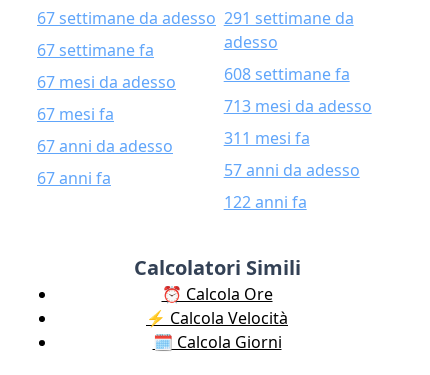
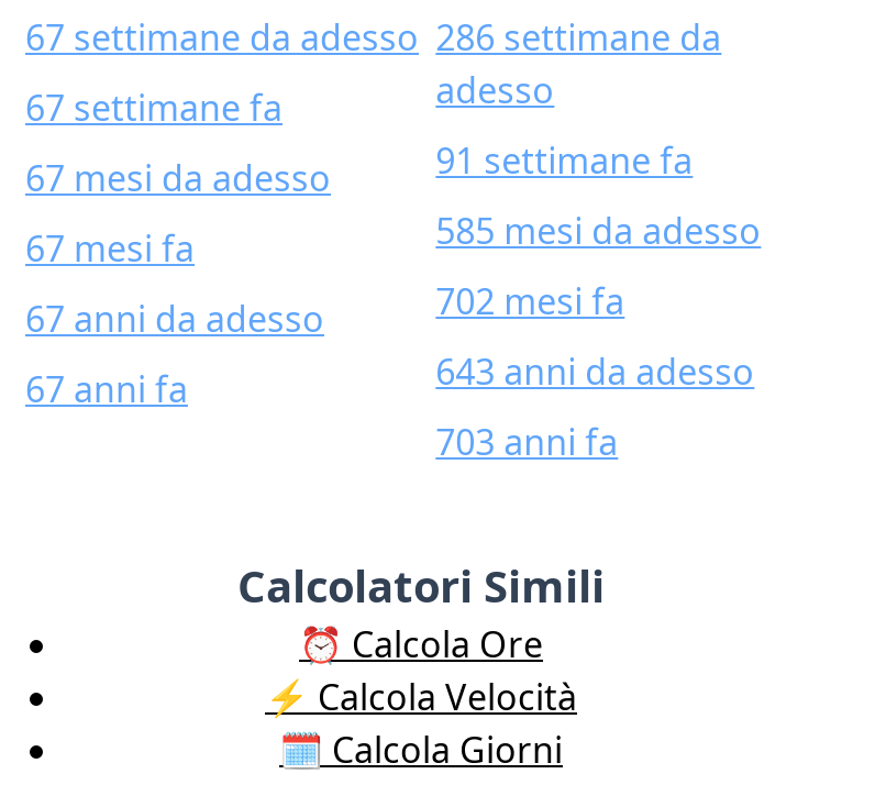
- 67 settimane da adesso 291 settimane da
+ 67 settimane da adesso 286 settimane da

- 608 settimane fa
+ 91 settimane fa

- 713 mesi da adesso
+ 585 mesi da adesso

- 311 mesi fa
+ 702 mesi fa

- 57 anni da adesso
+ 643 anni da adesso

- 122 anni fa
+ 703 anni fa
